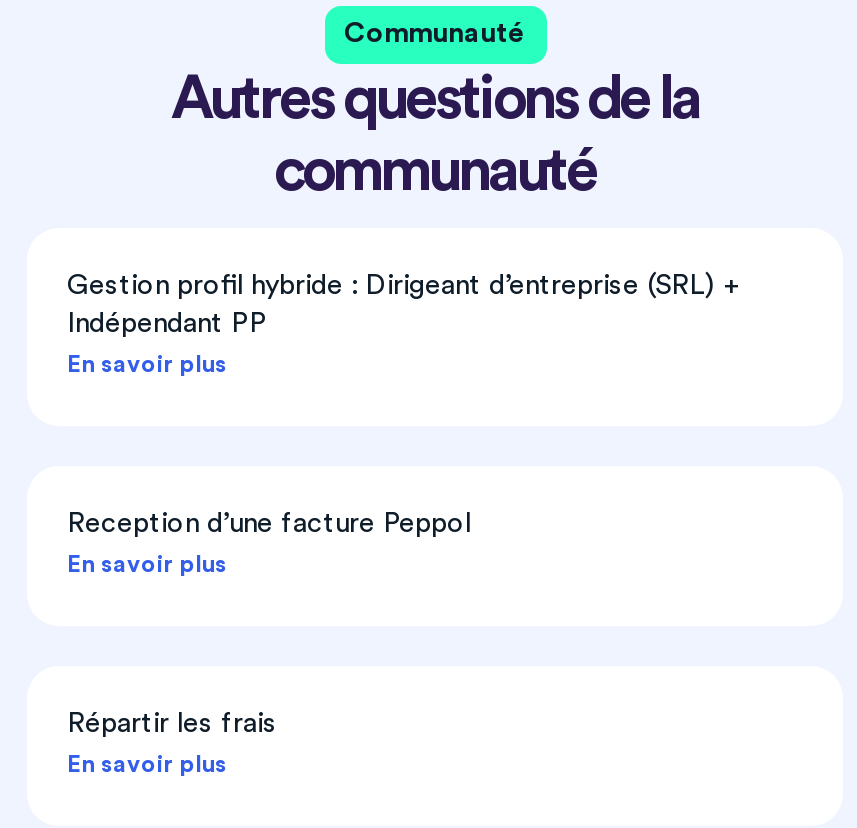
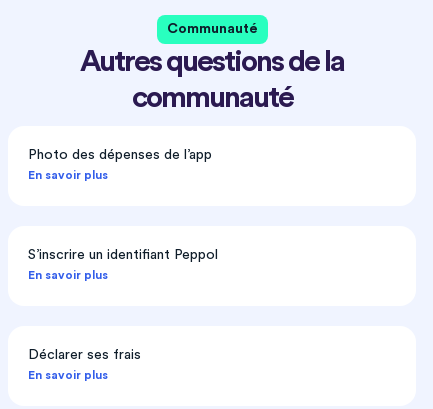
- Gestion profil hybride : Dirigeant d’entreprise (SRL) +
- Indépendant PP
+ Photo des dépenses de l’app

- Reception d’une facture Peppol
+ S’inscrire un identifiant Peppol

- Répartir les frais
+ Déclarer ses frais
